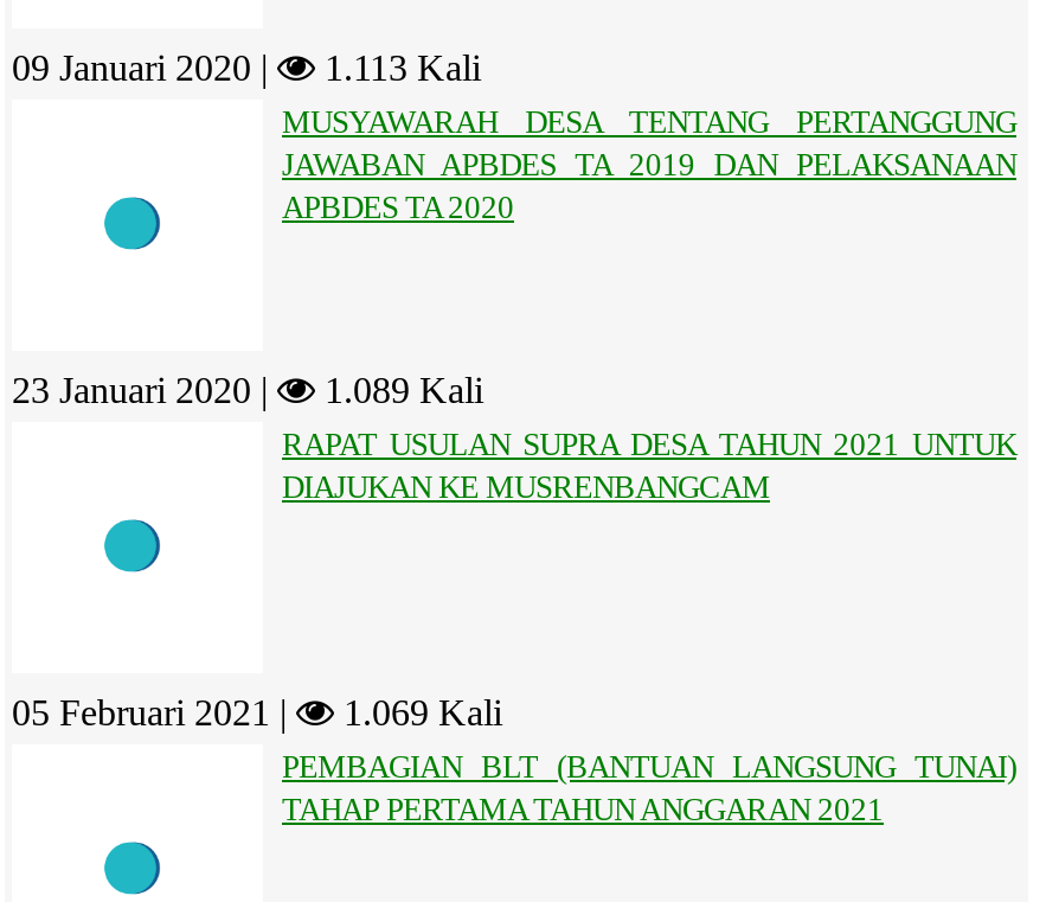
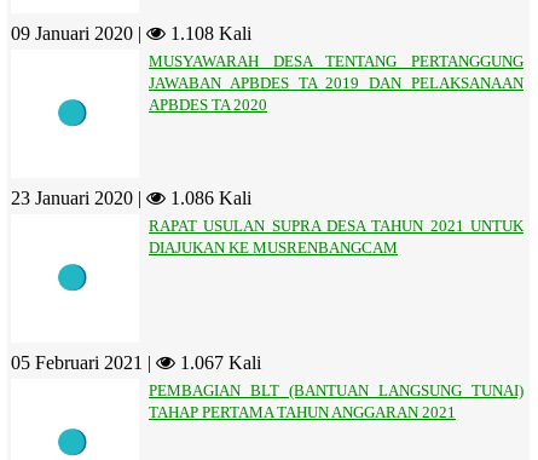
- 1.113 Kali
+ 1.108 Kali

- 1.089 Kali
+ 1.086 Kali

- 1.069 Kali
+ 1.067 Kali
